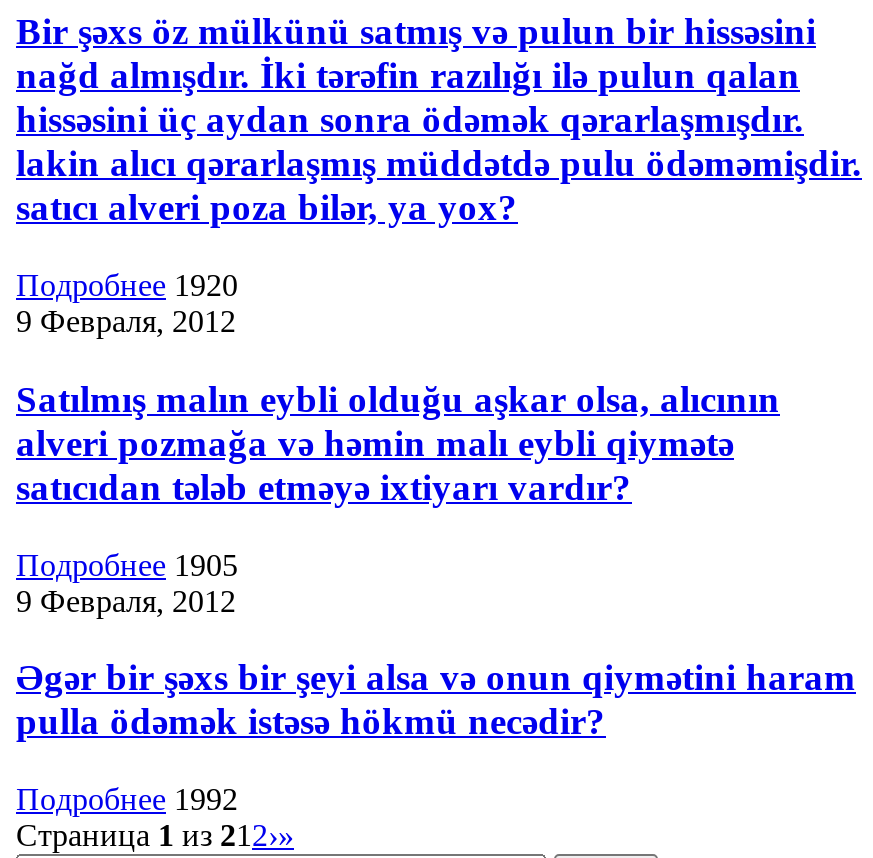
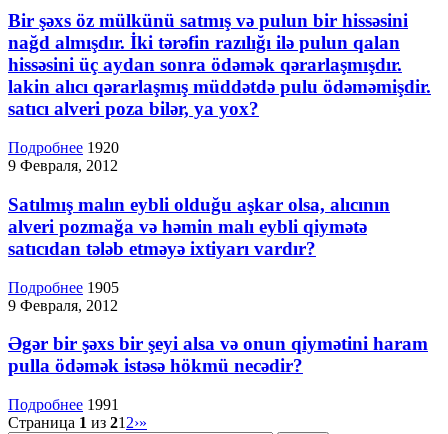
- Подробнее 1992
+ Подробнее 1991
